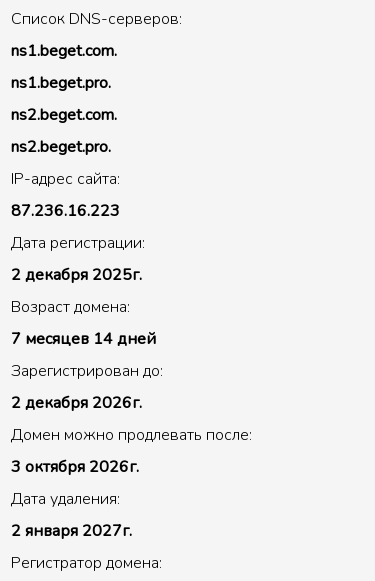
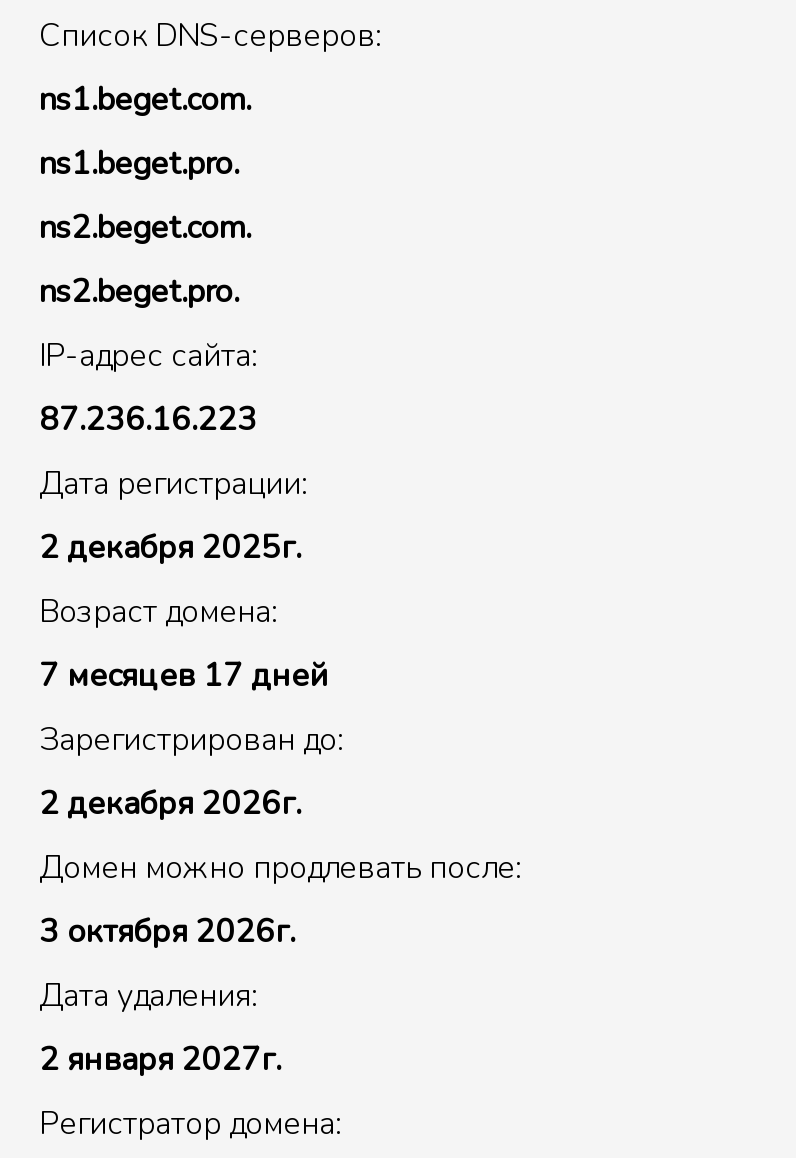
- 7 месяцев 14 дней
+ 7 месяцев 17 дней
